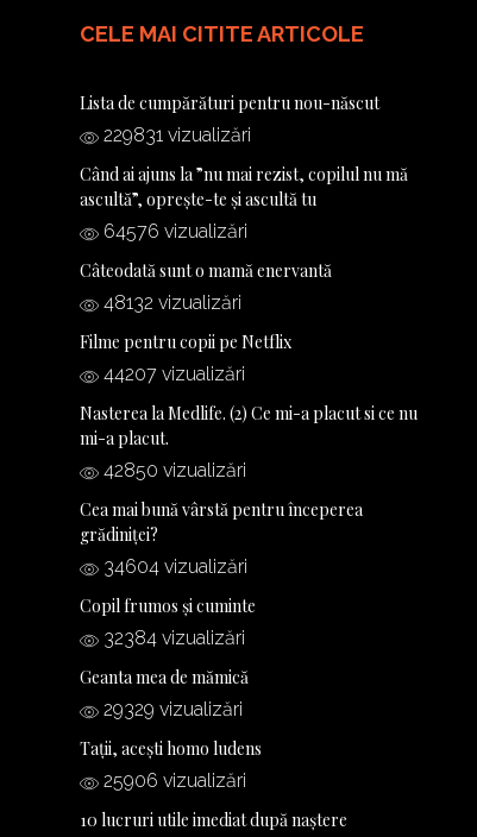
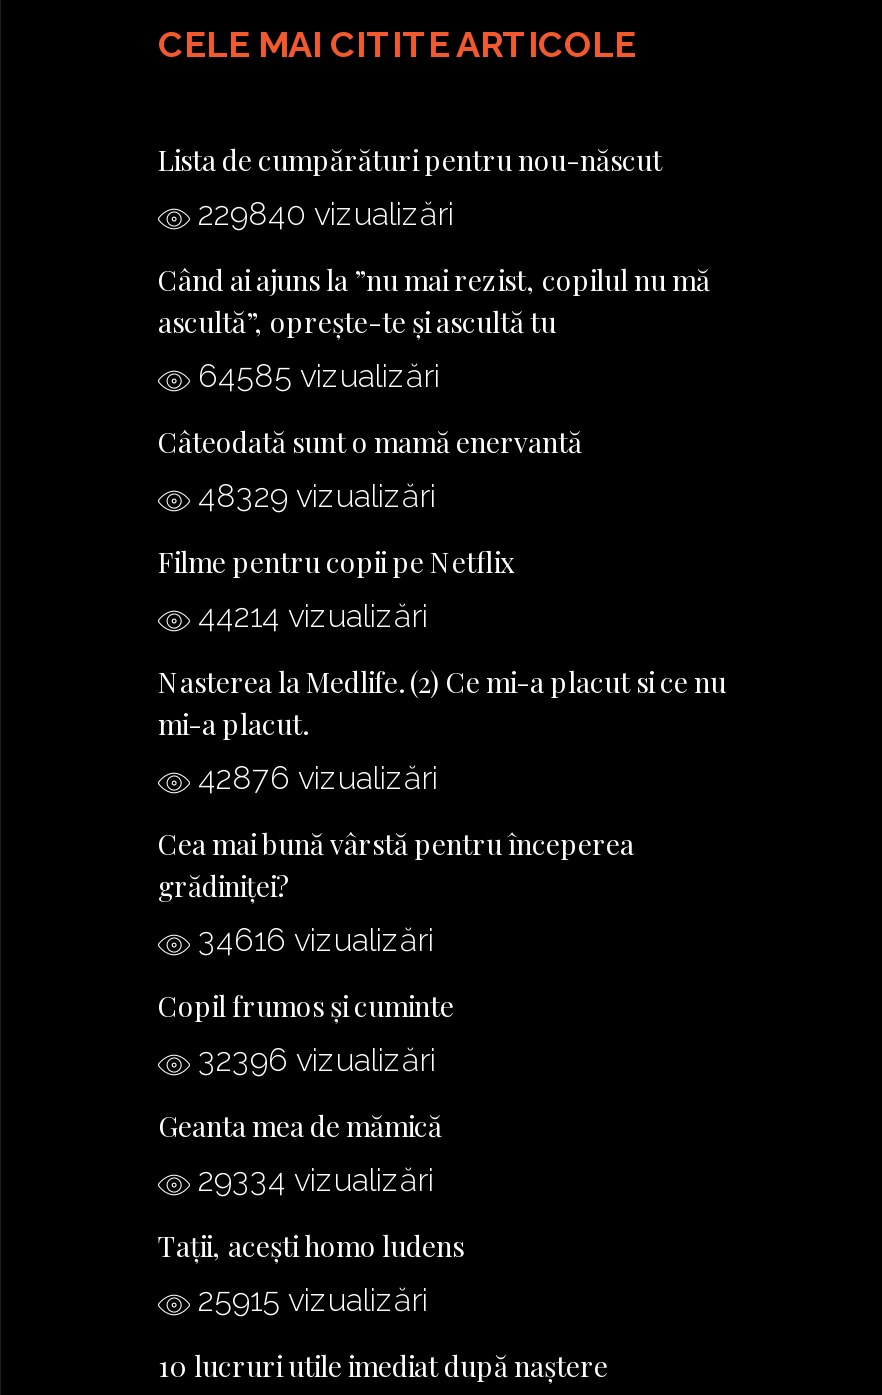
- 229831 vizualizări
+ 229840 vizualizări

- 64576 vizualizări
+ 64585 vizualizări

- 48132 vizualizări
+ 48329 vizualizări

- 44207 vizualizări
+ 44214 vizualizări

- 42850 vizualizări
+ 42876 vizualizări

- 34604 vizualizări
+ 34616 vizualizări

- 32384 vizualizări
+ 32396 vizualizări

- 29329 vizualizări
+ 29334 vizualizări

- 25906 vizualizări
+ 25915 vizualizări
